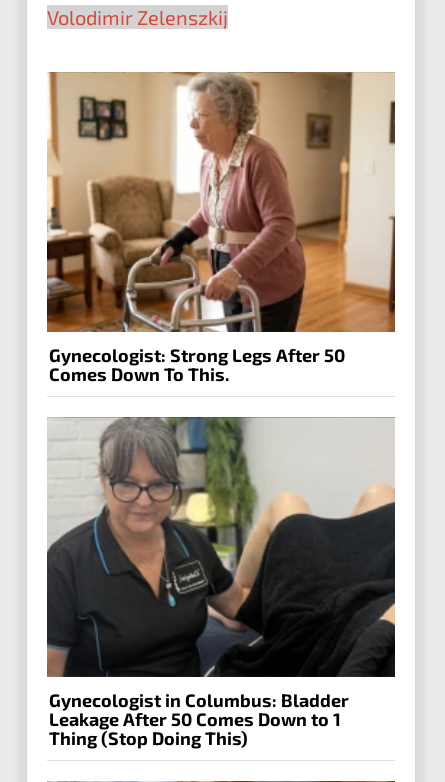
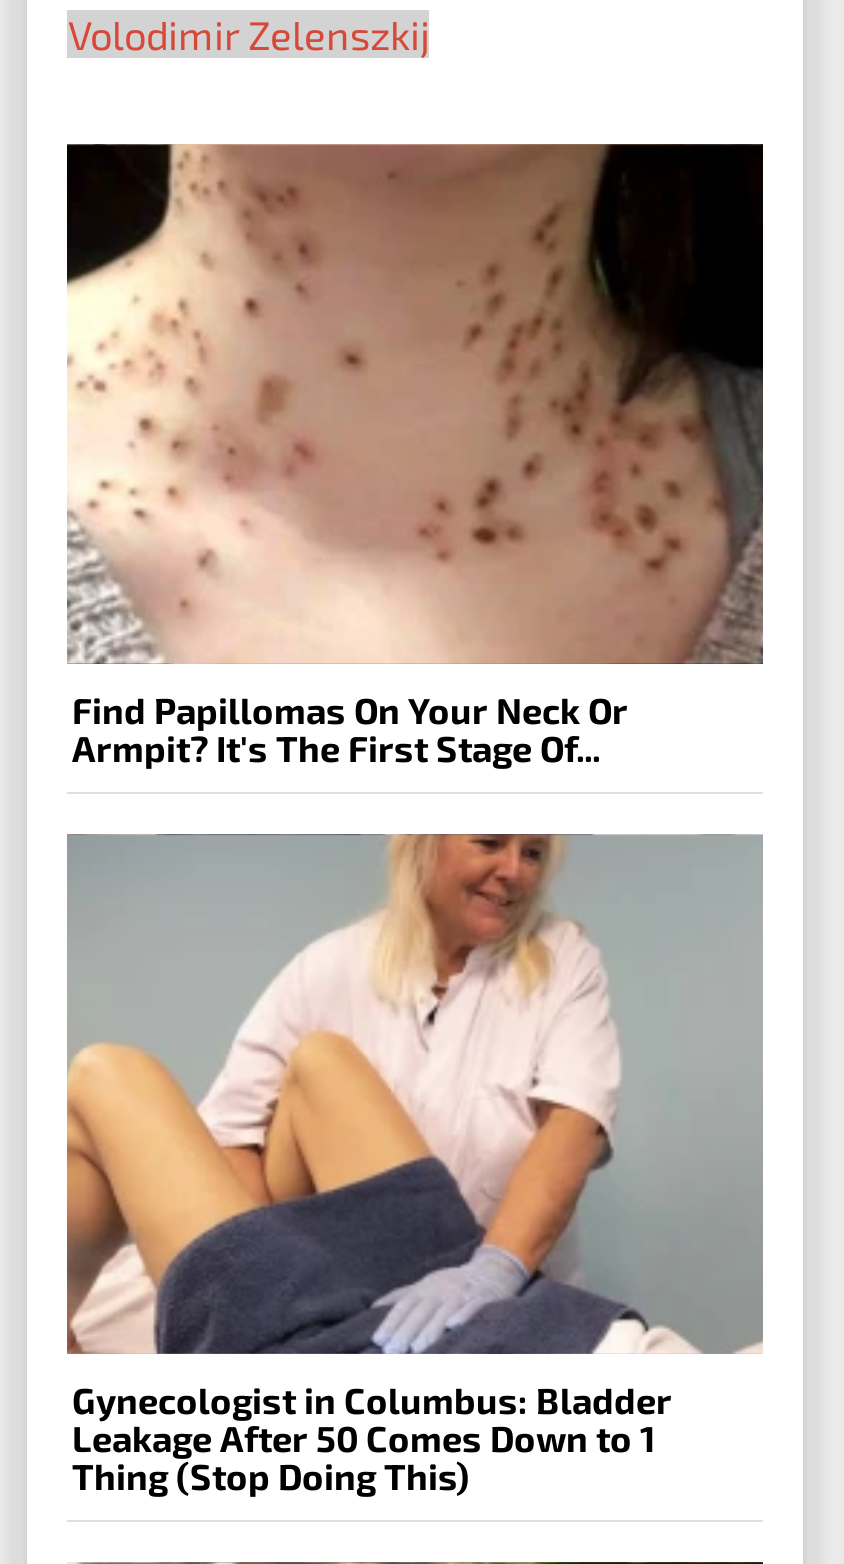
- [image]
- Gynecologist: Strong Legs After 50
- Comes Down To This.
+ [image]
+ Find Papillomas On Your Neck Or
+ Armpit? It's The First Stage Of...

- [image]
+ [image]
